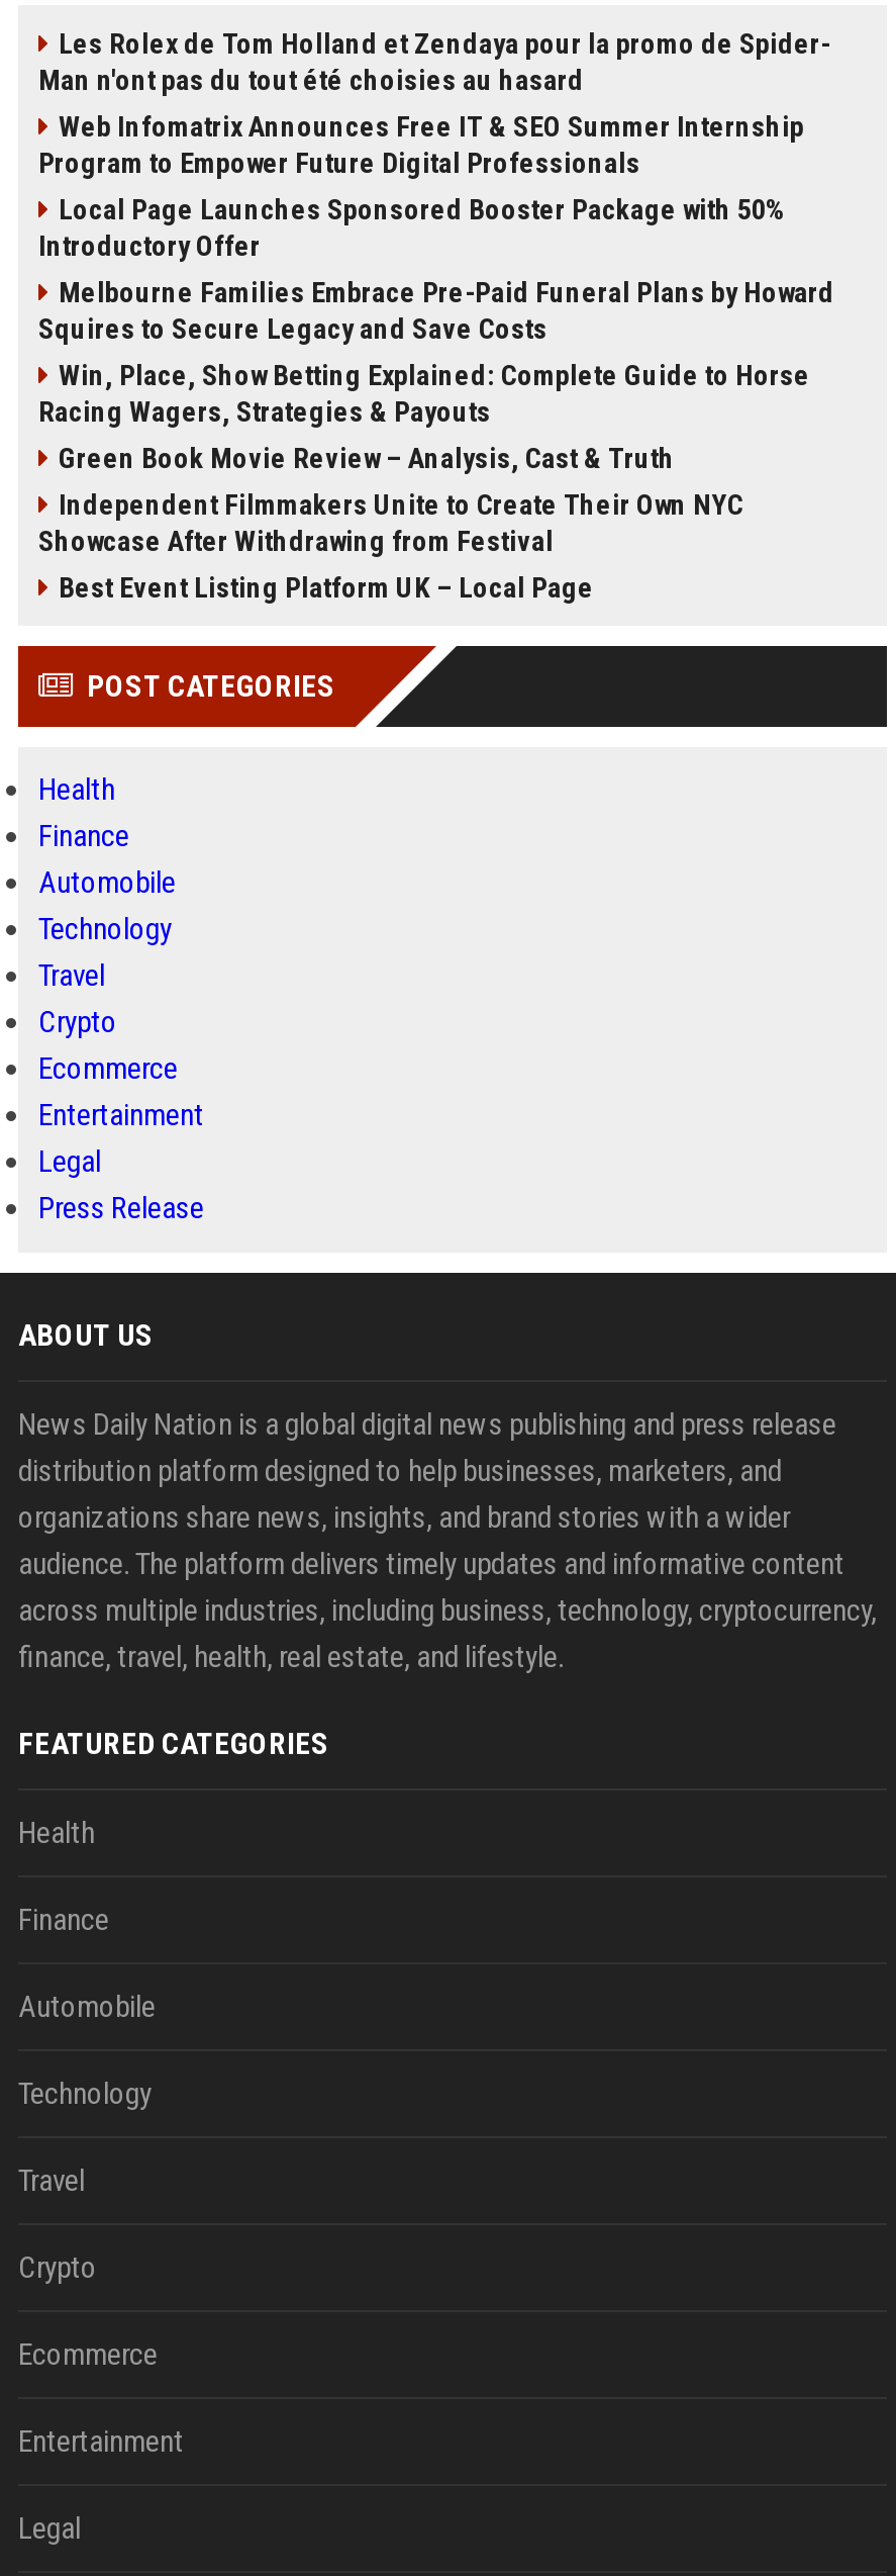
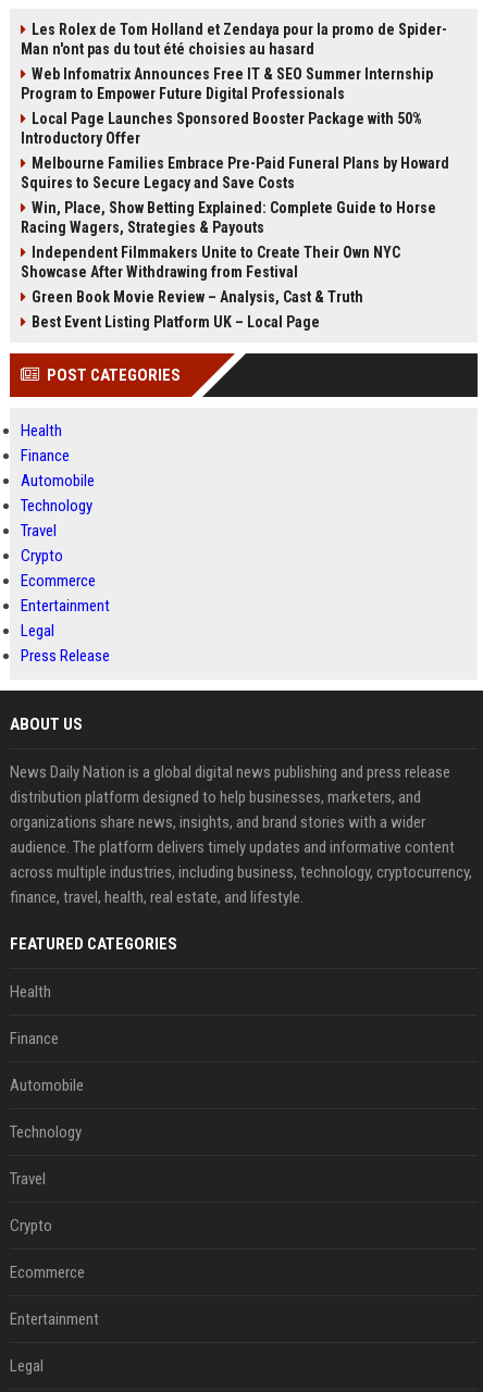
moved down: Green Book Movie Review – Analysis, Cast & Truth

moved up: Independent Filmmakers Unite to Create Their Own NYC | Showcase After Withdrawing from Festival
